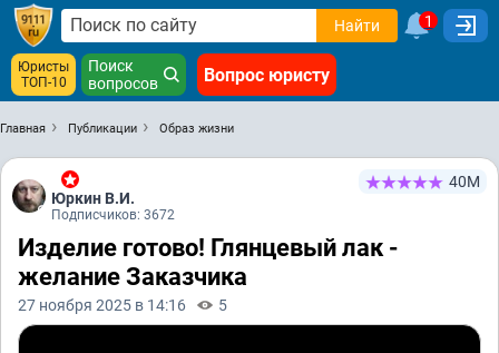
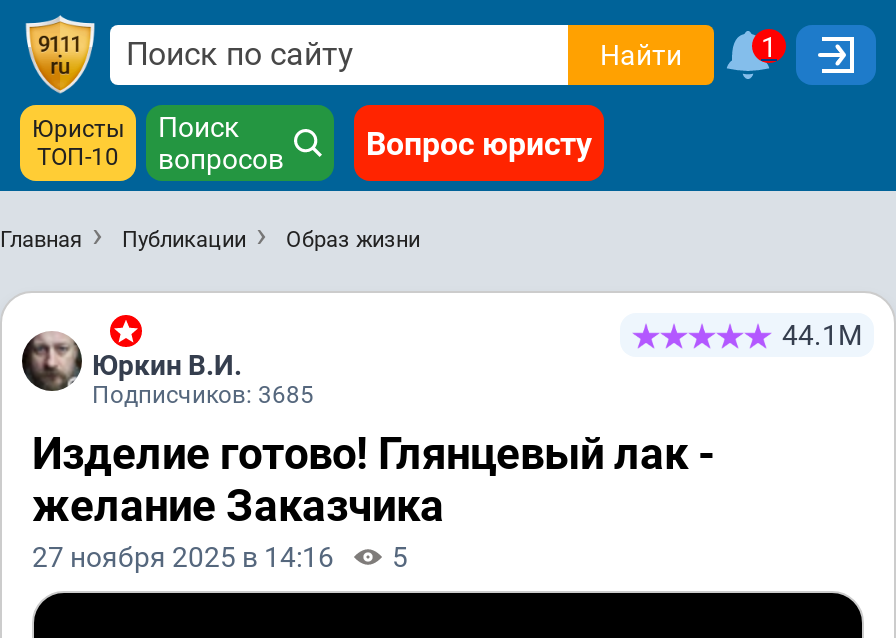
- 40М
+ 44.1М

- Подписчиков: 3672
+ Подписчиков: 3685
